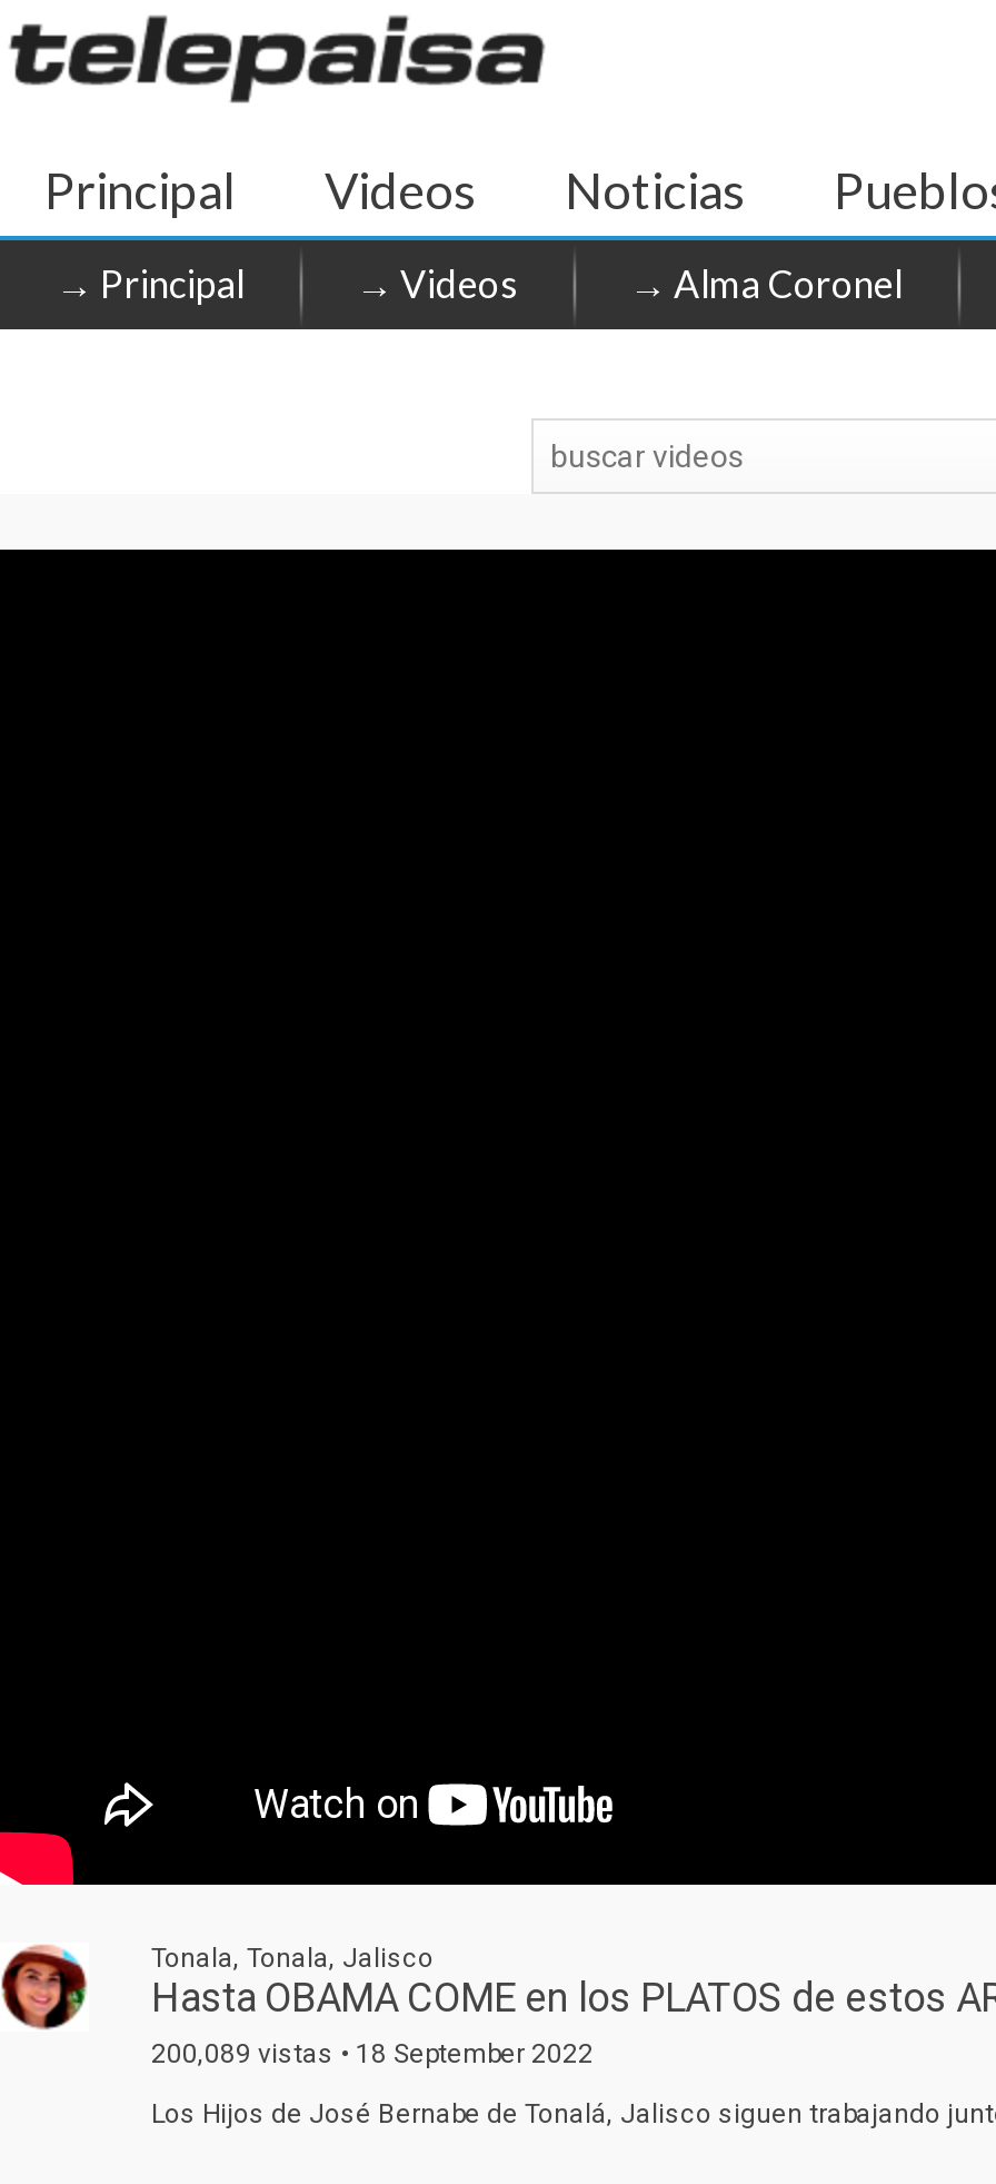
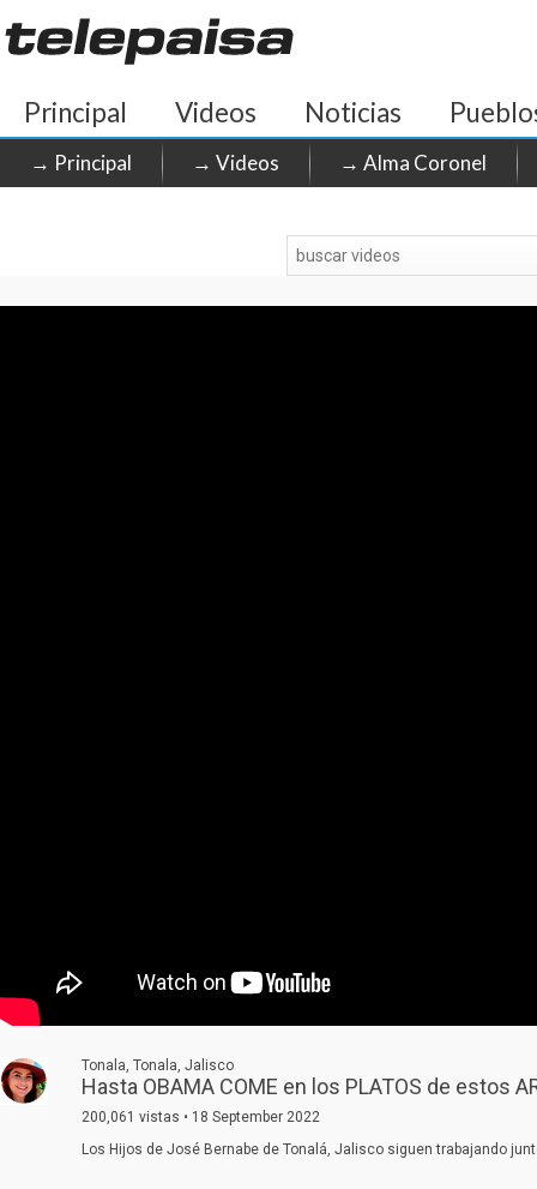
- 200,089 vistas • 18 September 2022
+ 200,061 vistas • 18 September 2022
